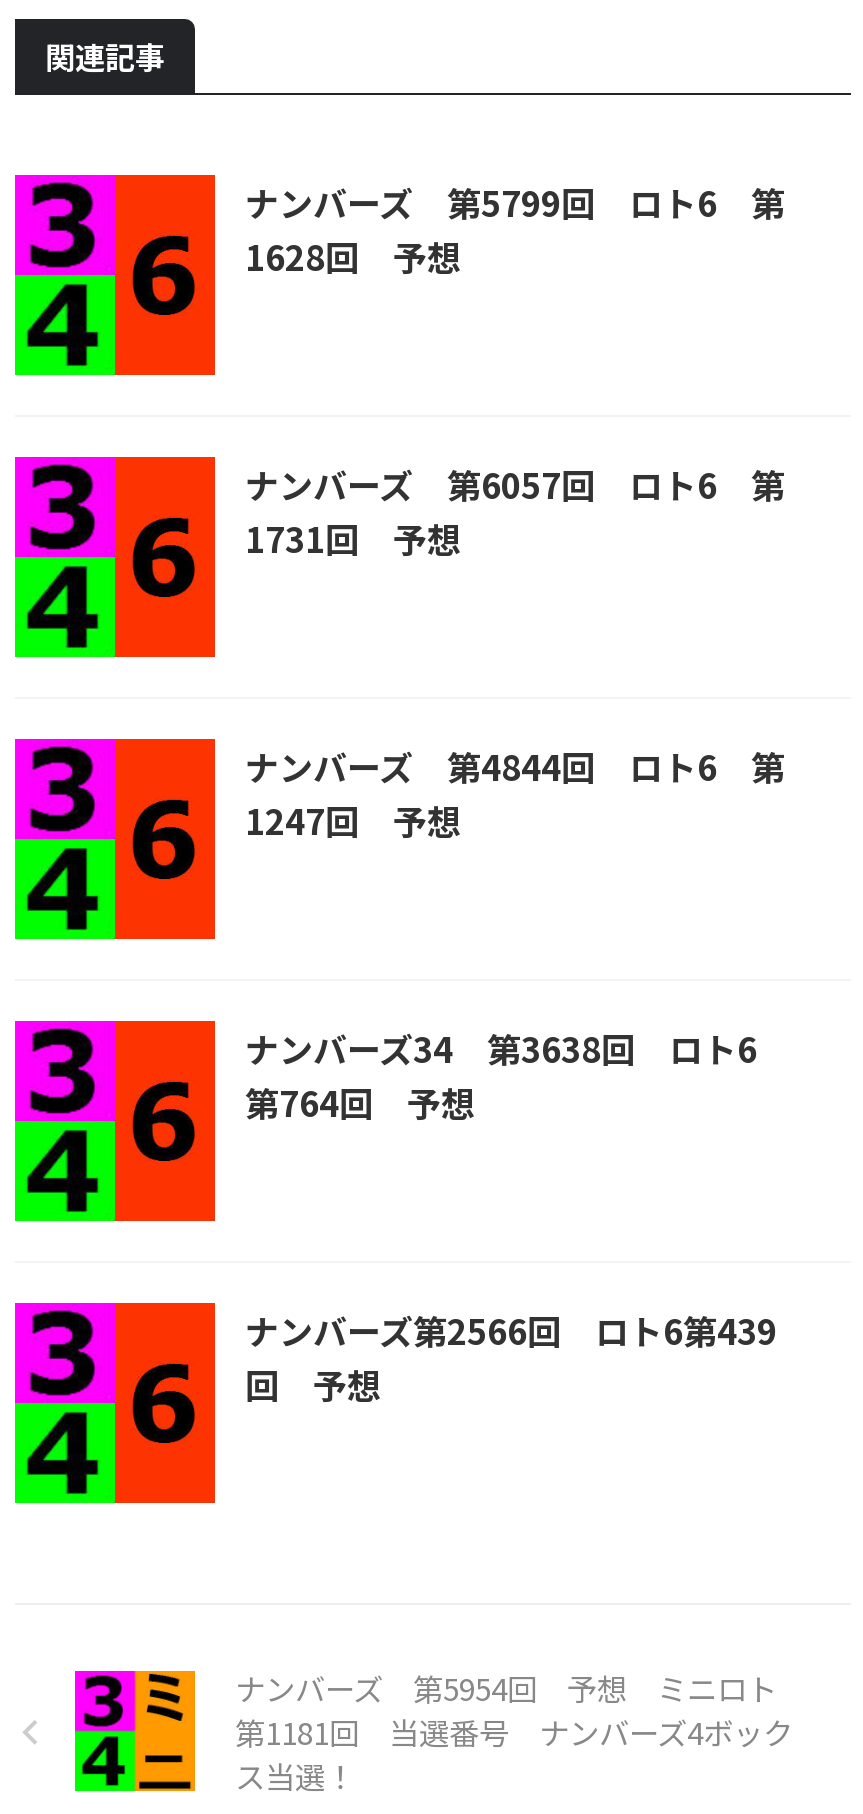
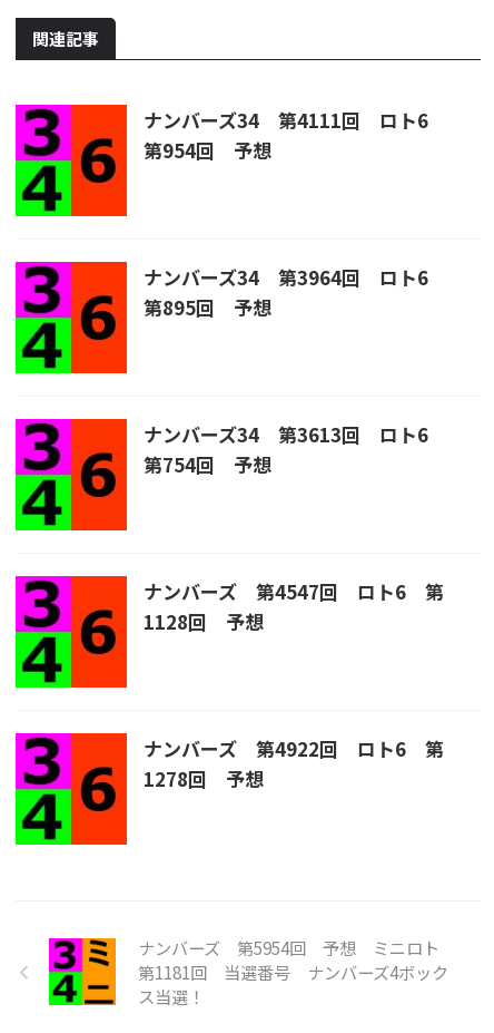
- ナンバーズ 第5799回 ロト6 第
- 1628回 予想
+ ナンバーズ34 第4111回 ロト6
+ 第954回 予想

- ナンバーズ 第6057回 ロト6 第
- 1731回 予想
+ ナンバーズ34 第3964回 ロト6
+ 第895回 予想

- ナンバーズ 第4844回 ロト6 第
- 1247回 予想
+ ナンバーズ34 第3613回 ロト6
+ 第754回 予想

- ナンバーズ34 第3638回 ロト6
- 第764回 予想
+ ナンバーズ 第4547回 ロト6 第
+ 1128回 予想

- ナンバーズ第2566回 ロト6第439
- 回 予想
+ ナンバーズ 第4922回 ロト6 第
+ 1278回 予想
